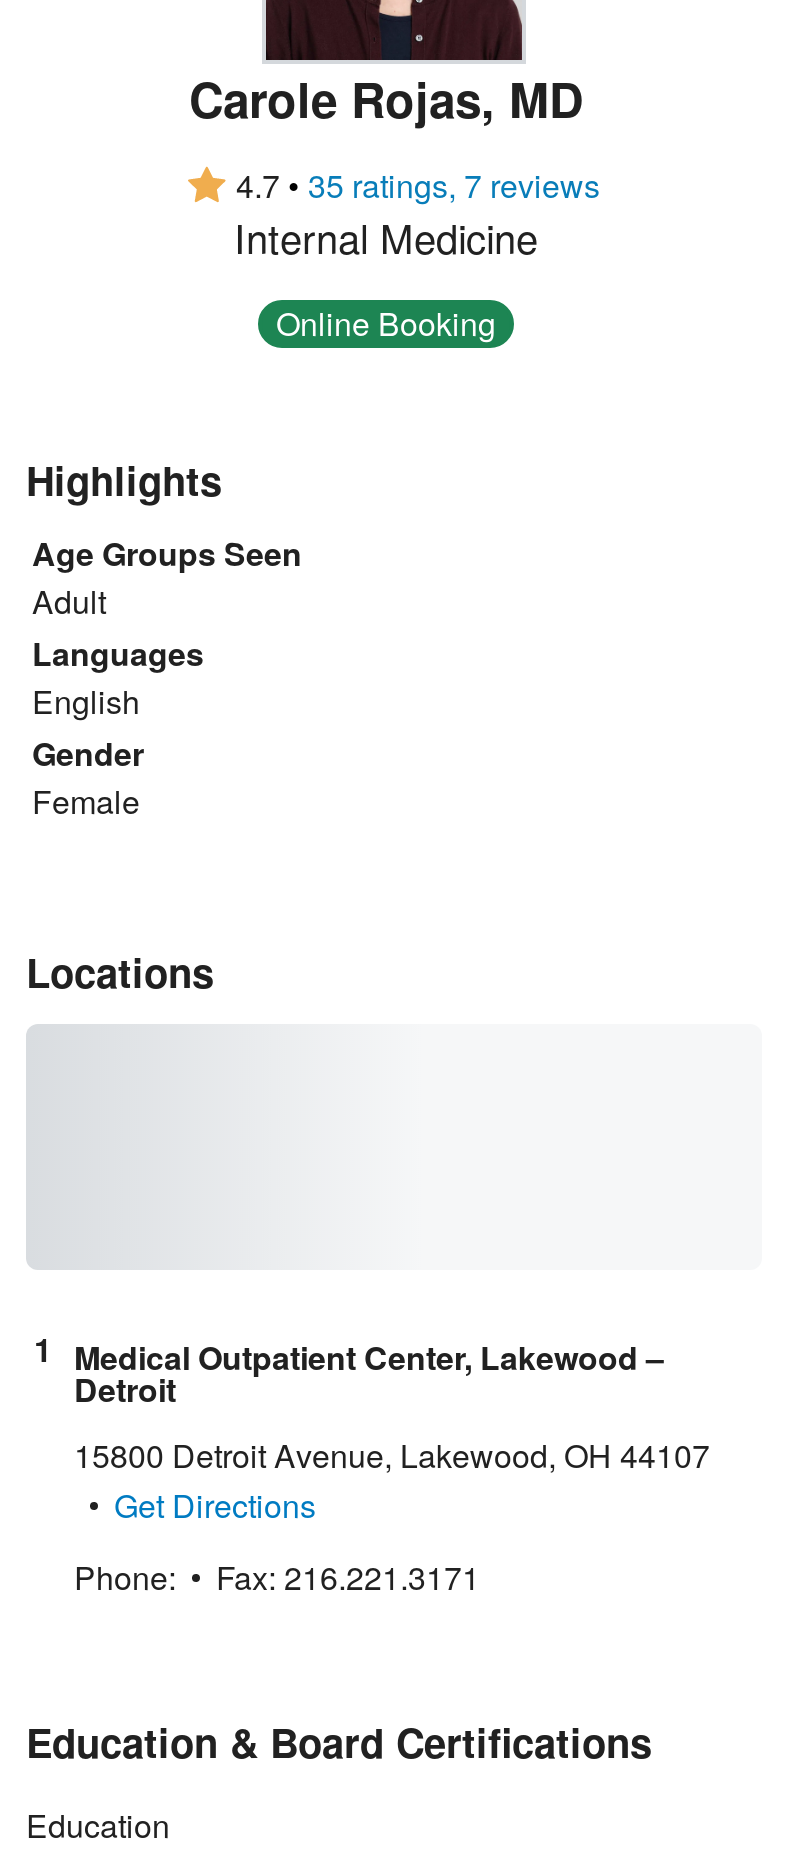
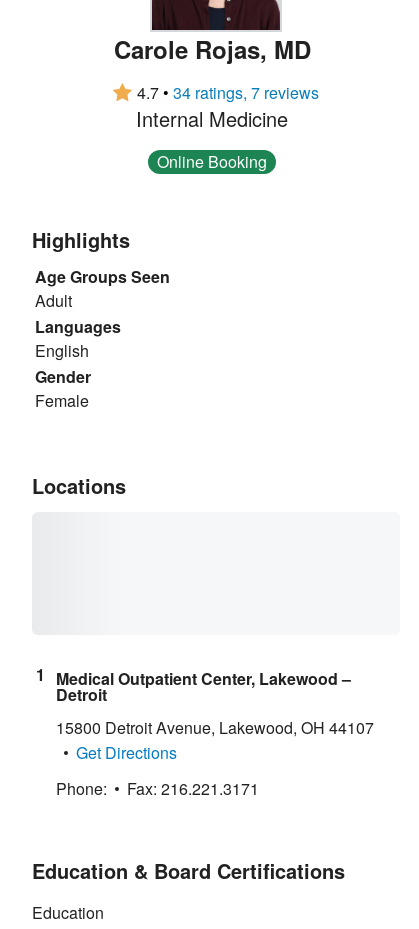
- 4.7 • 35 ratings, 7 reviews
+ 4.7 • 34 ratings, 7 reviews
